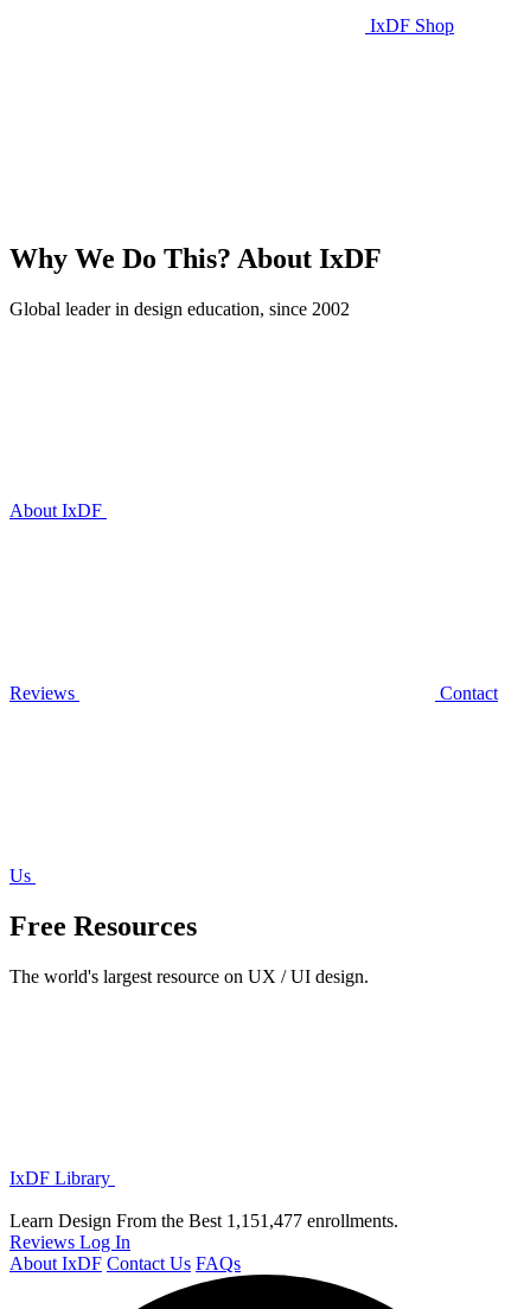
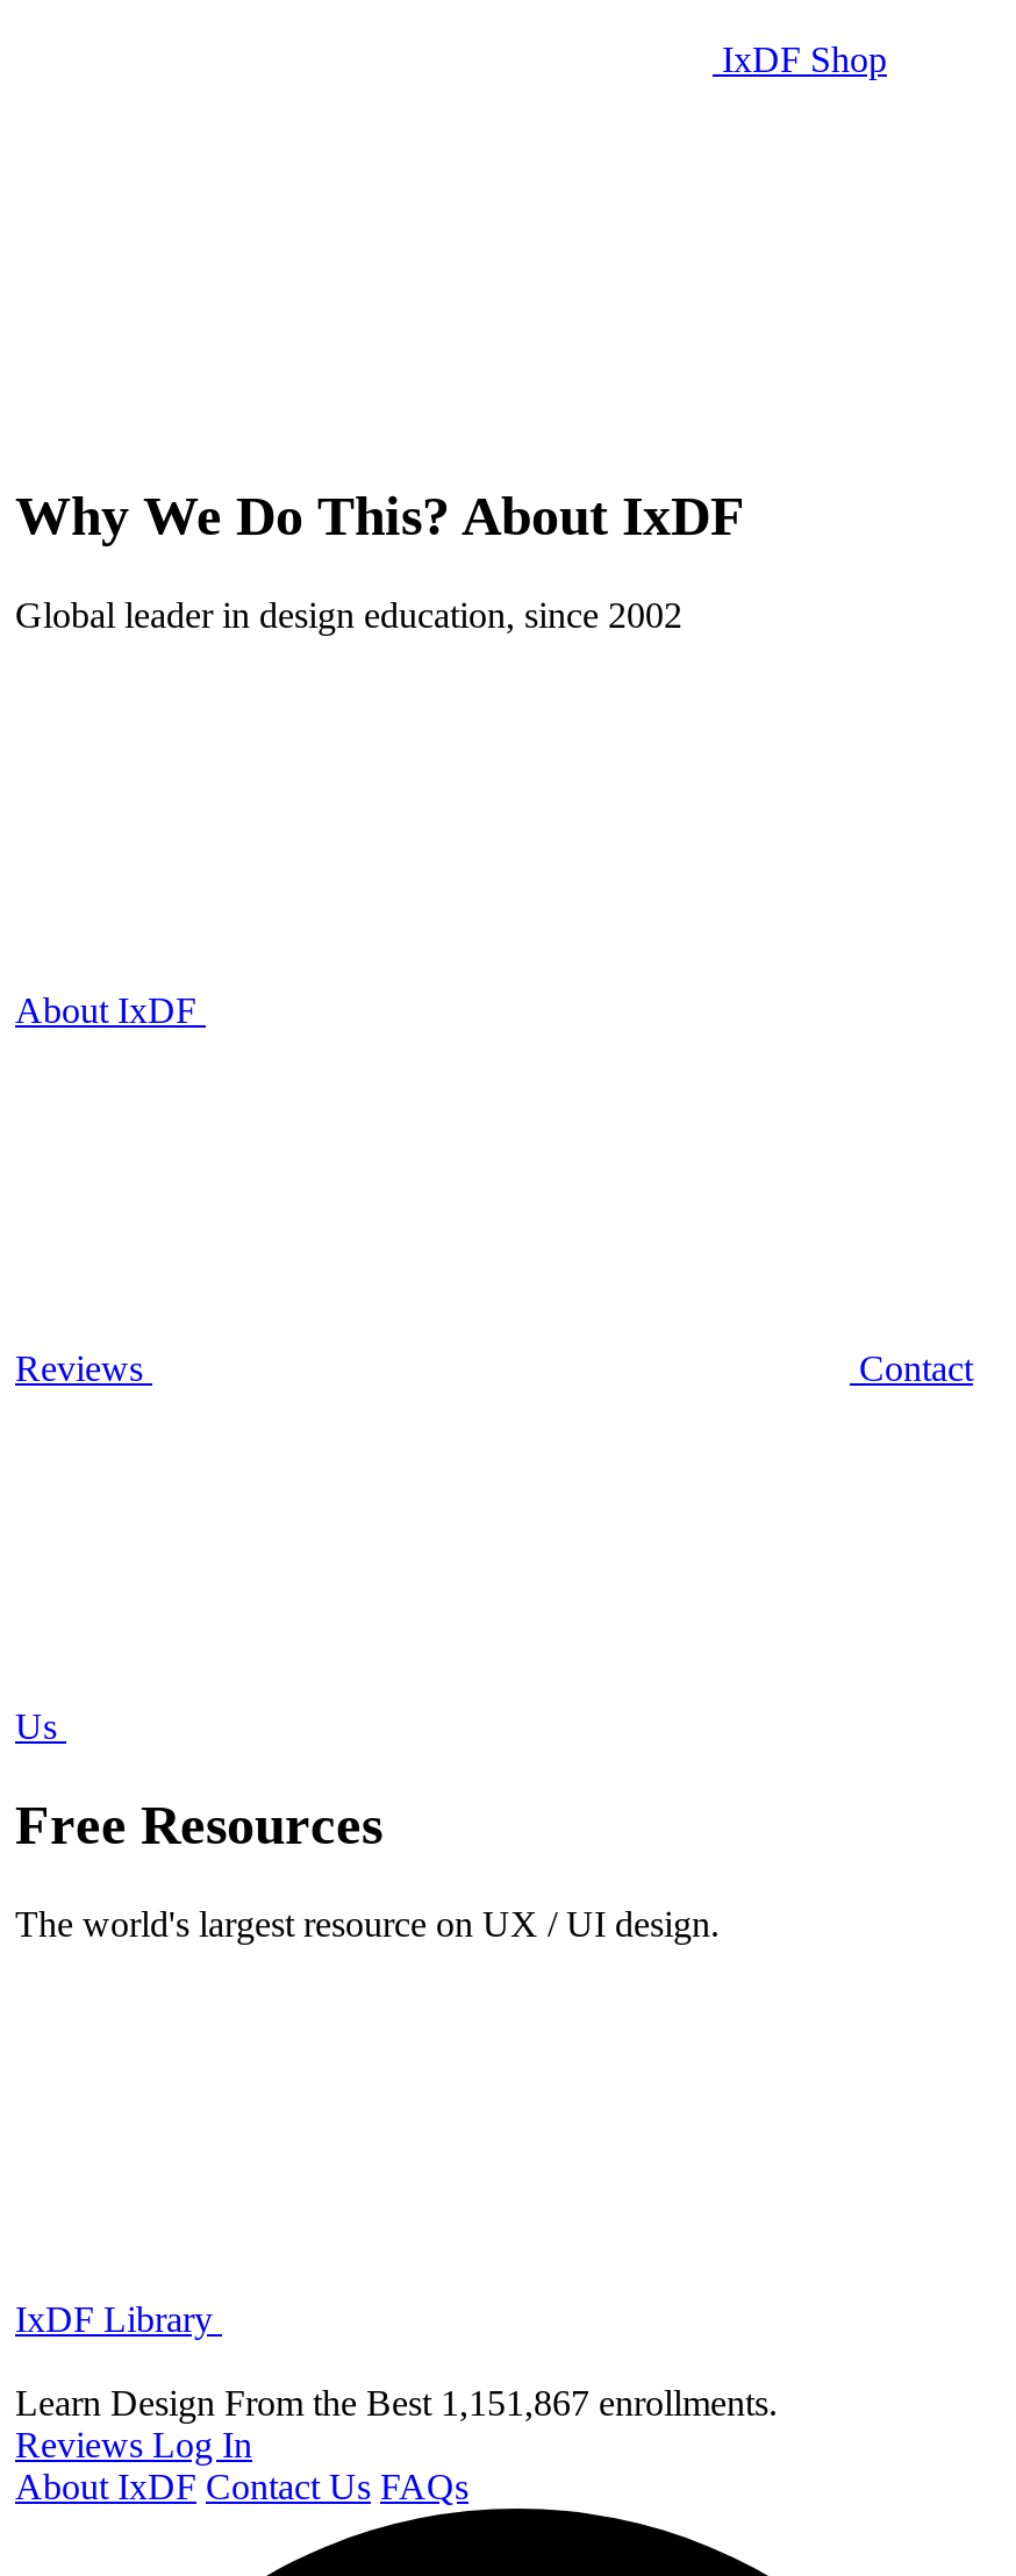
- Learn Design From the Best 1,151,477 enrollments.
+ Learn Design From the Best 1,151,867 enrollments.
